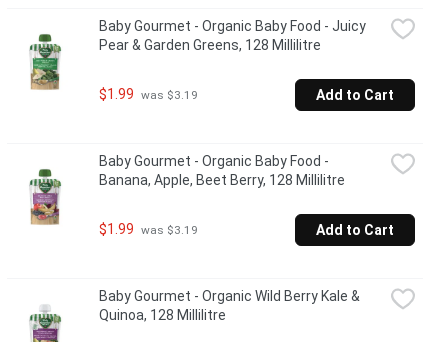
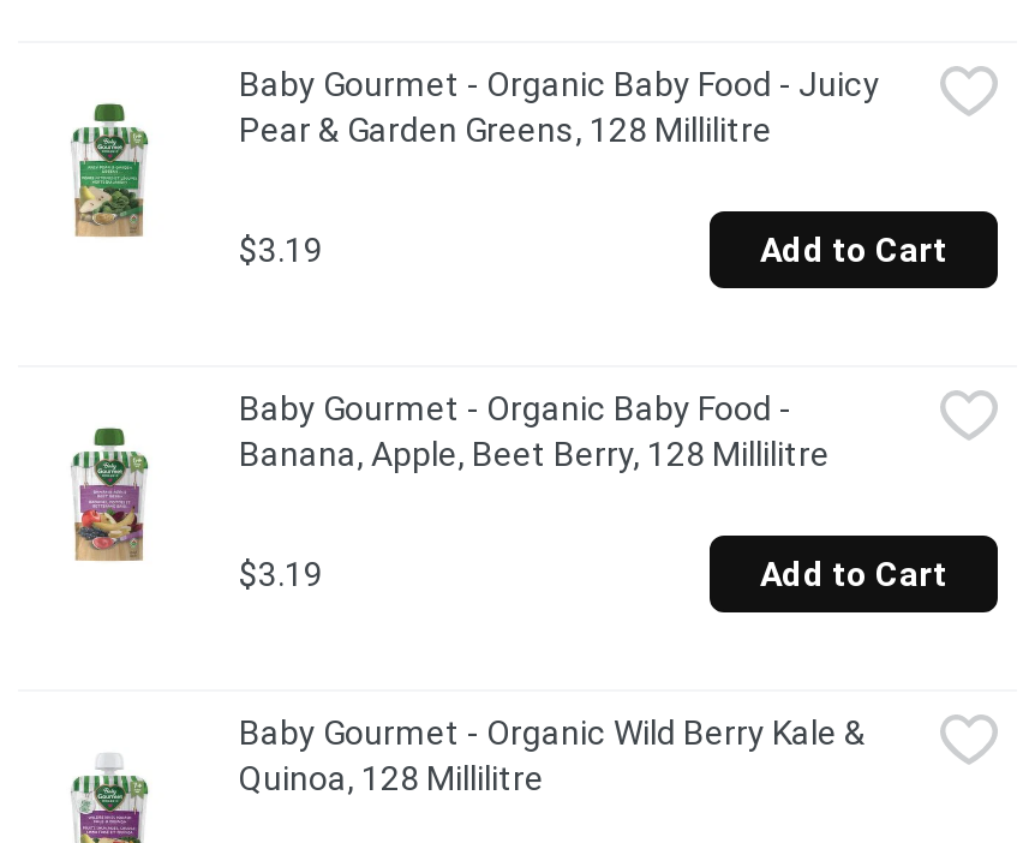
- $1.99 was $3.19
+ $3.19

- $1.99 was $3.19
+ $3.19
